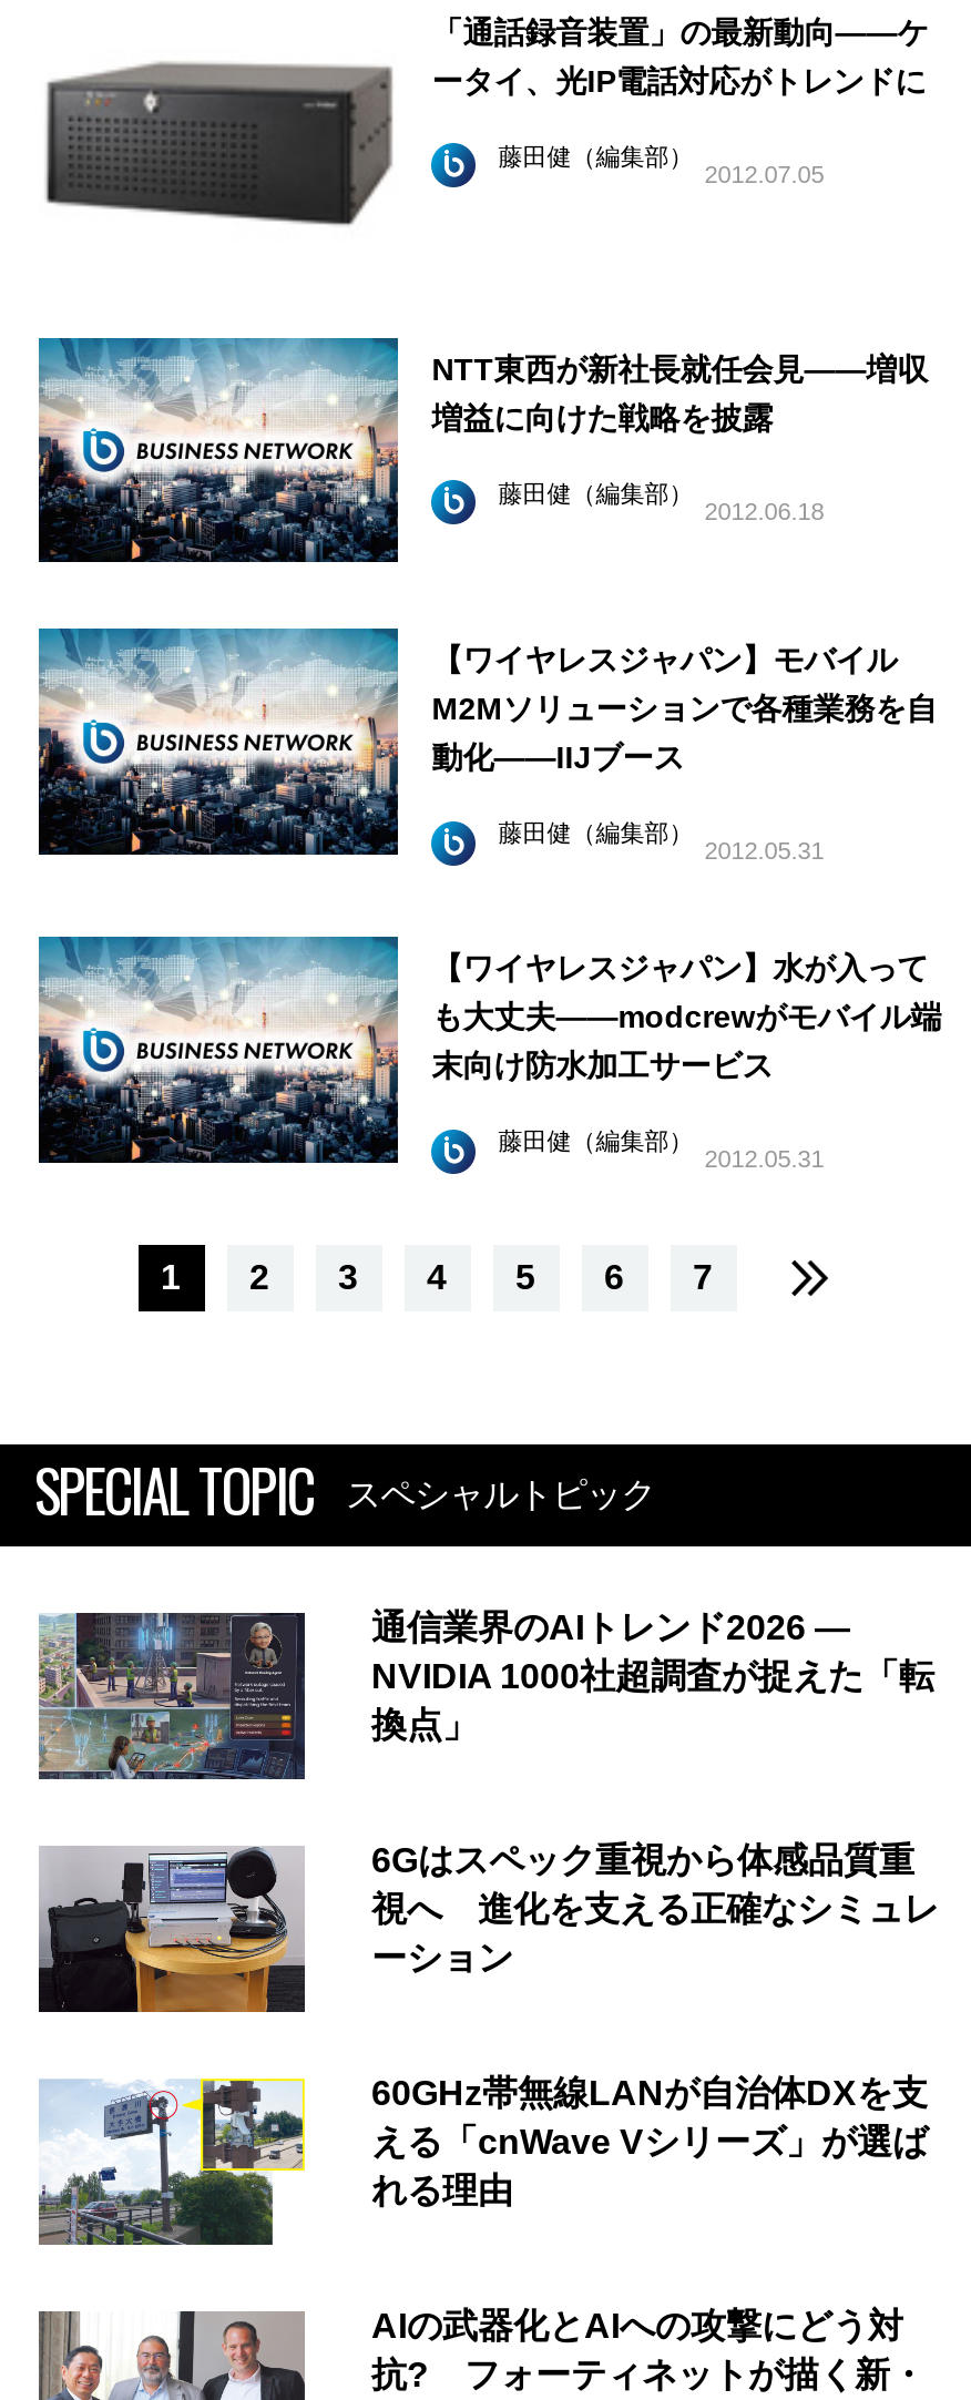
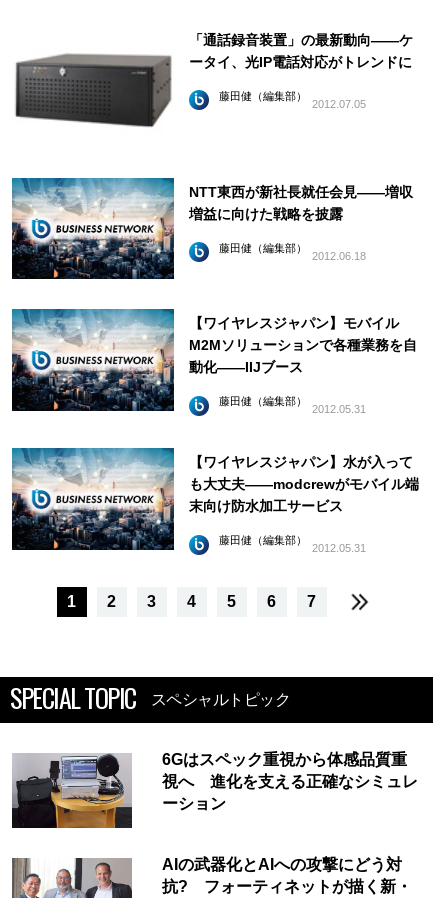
- [image]
- 通信業界のAIトレンド2026 ―
- NVIDIA 1000社超調査が捉えた「転
- 換点」

- [image]
- 60GHz帯無線LANが自治体DXを支
- える「cnWave Vシリーズ」が選ば
- れる理由
